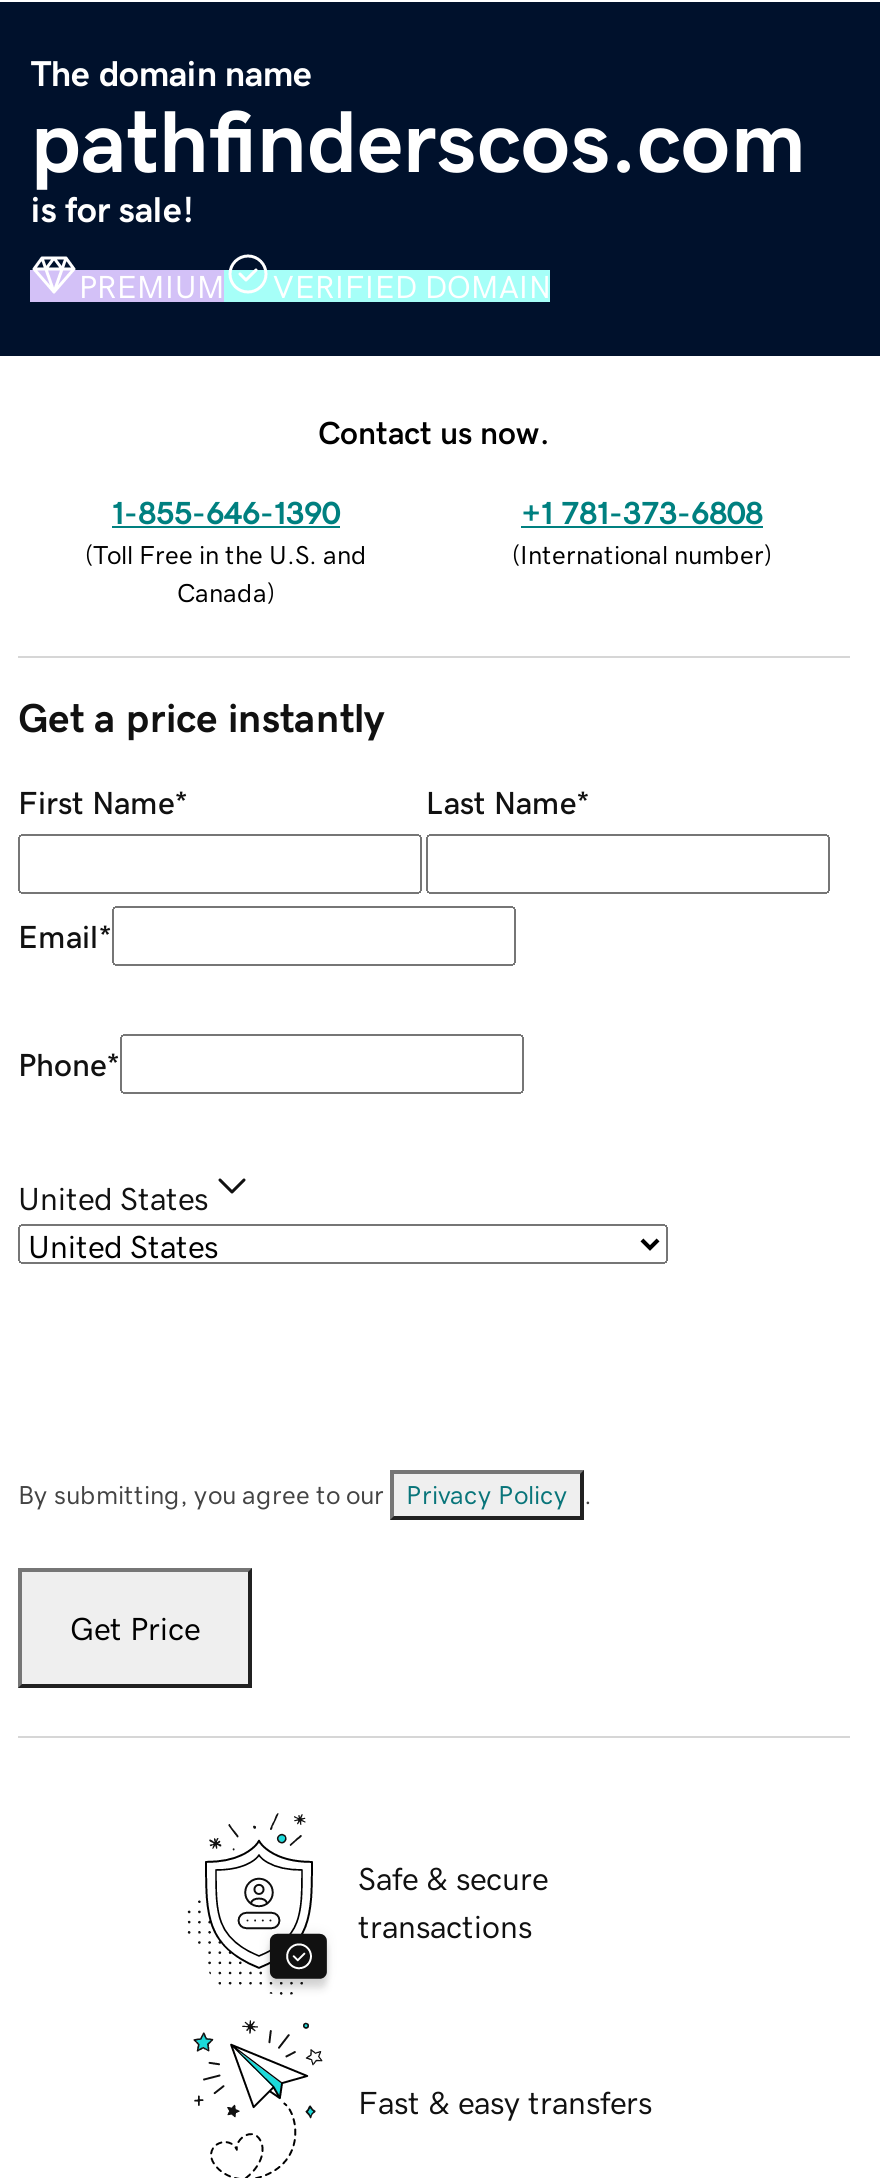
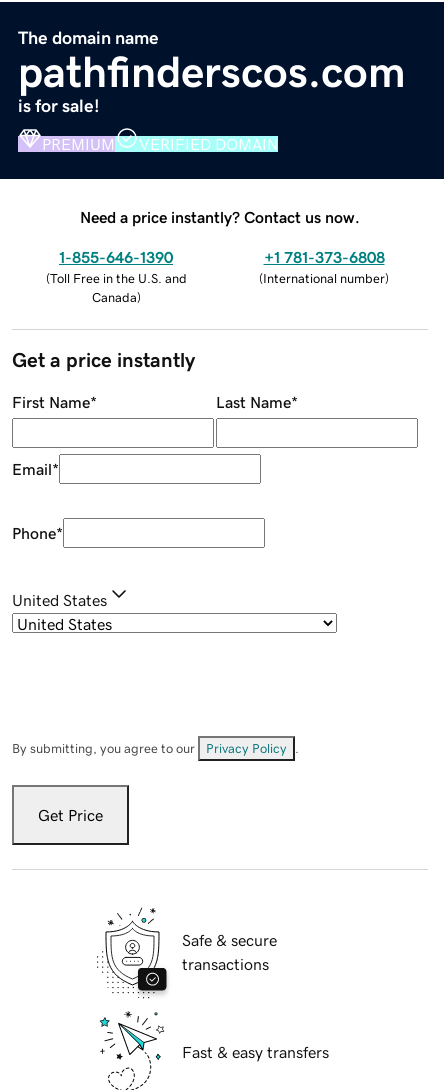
- Contact us now.
+ Need a price instantly? Contact us now.
